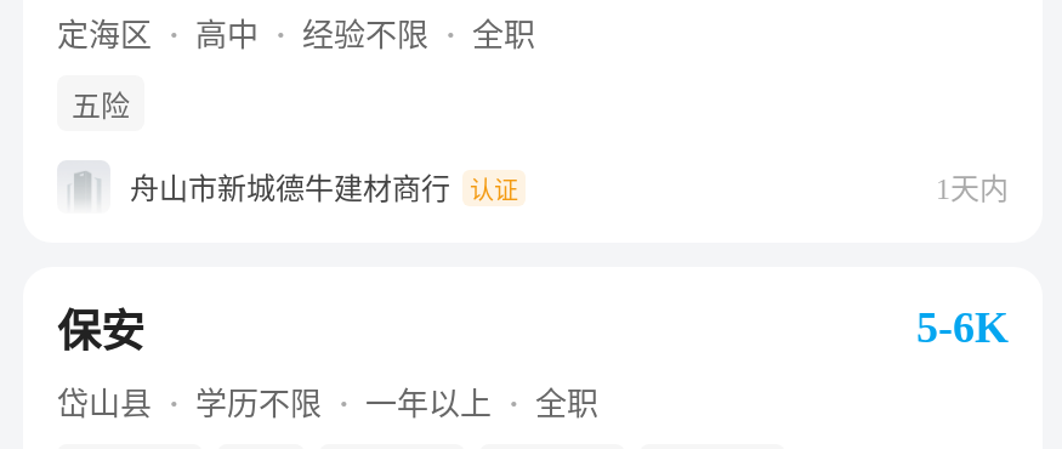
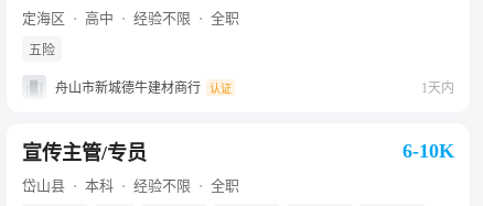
- 保安
- 5-6K
+ 宣传主管/专员
+ 6-10K

- 学历不限
- 一年以上
+ 本科
+ 经验不限
